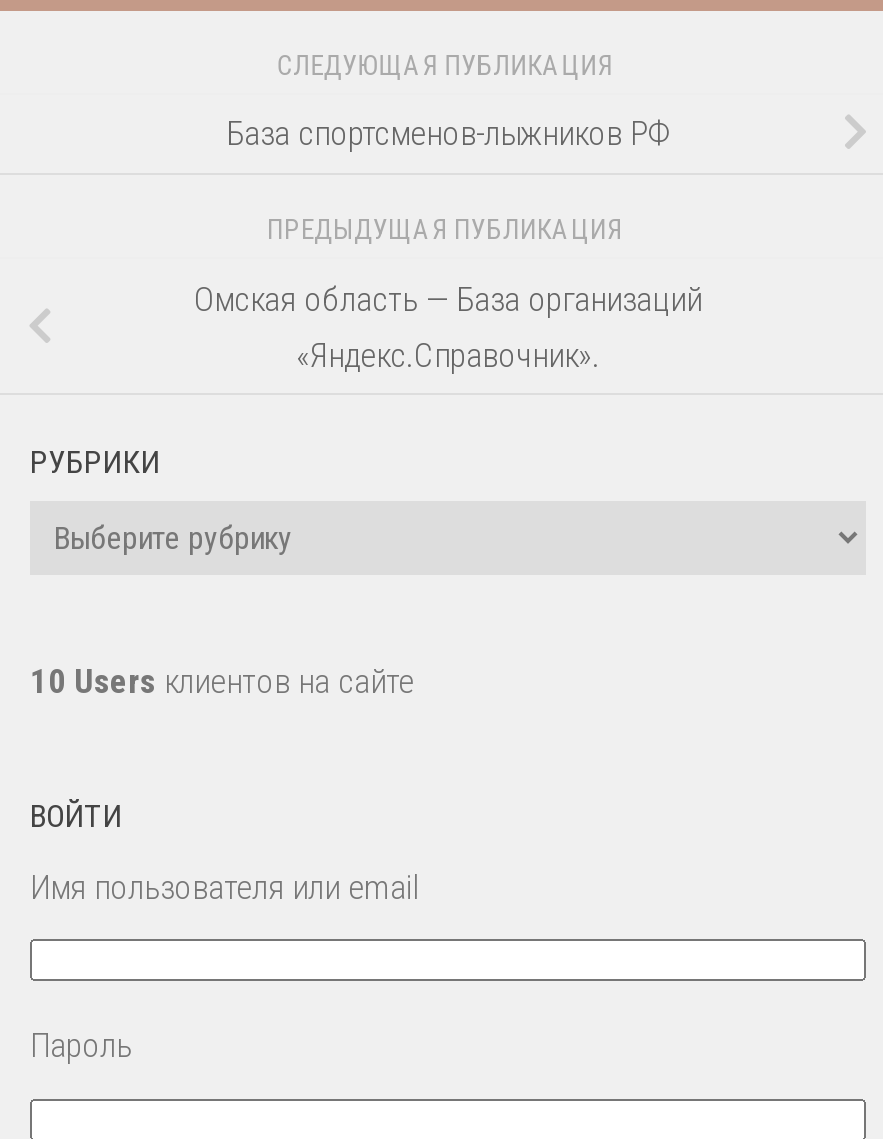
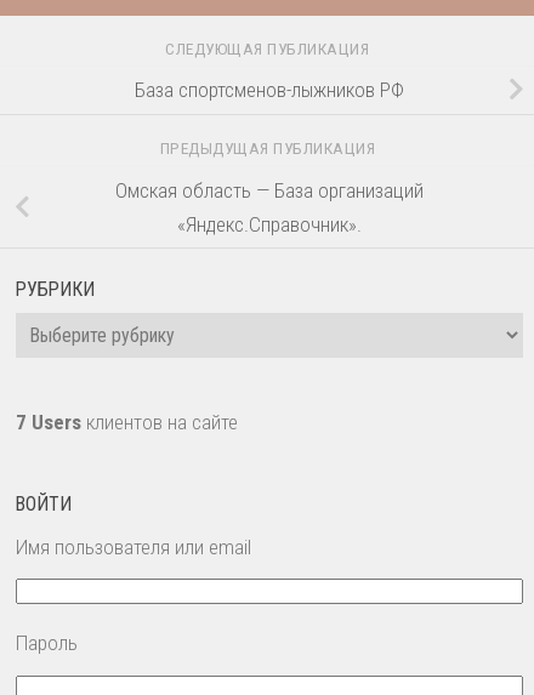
- 10 Users клиентов на сайте
+ 7 Users клиентов на сайте
